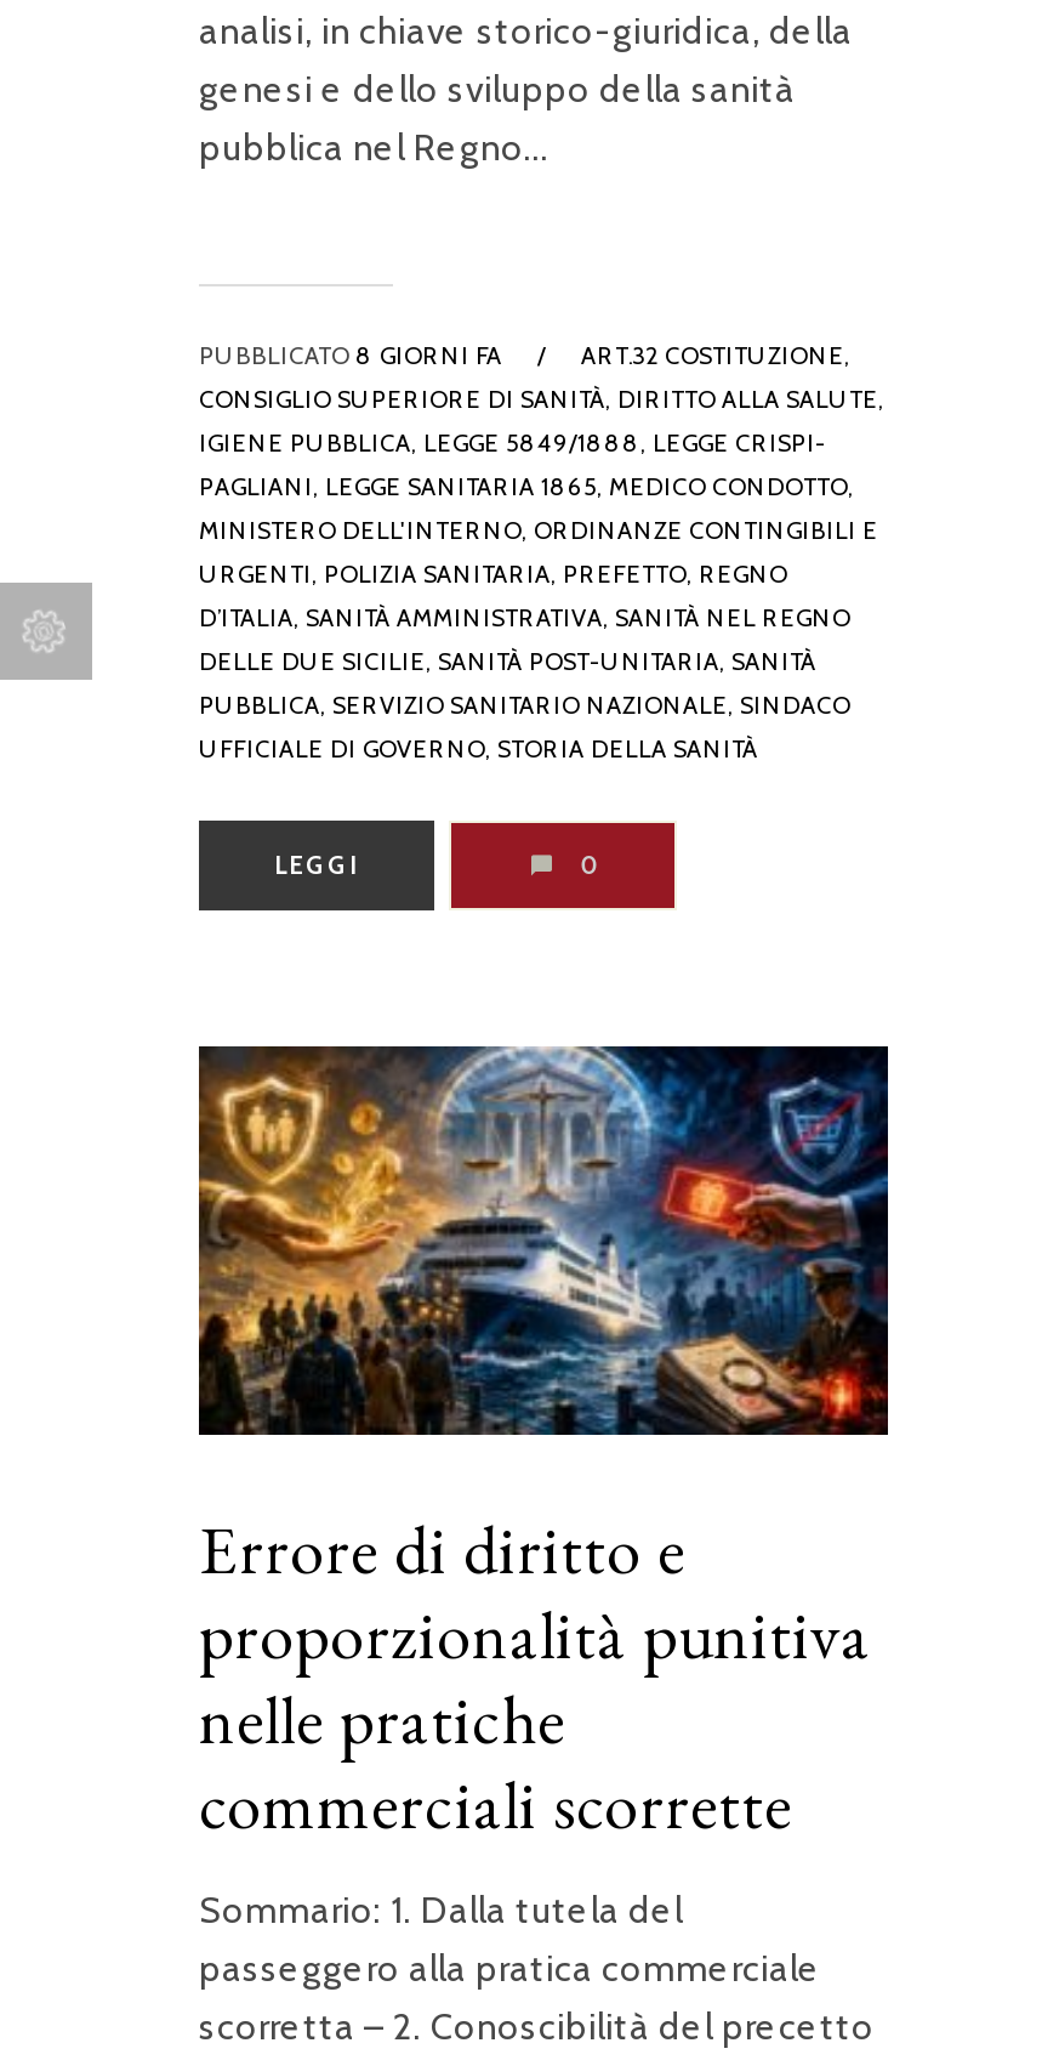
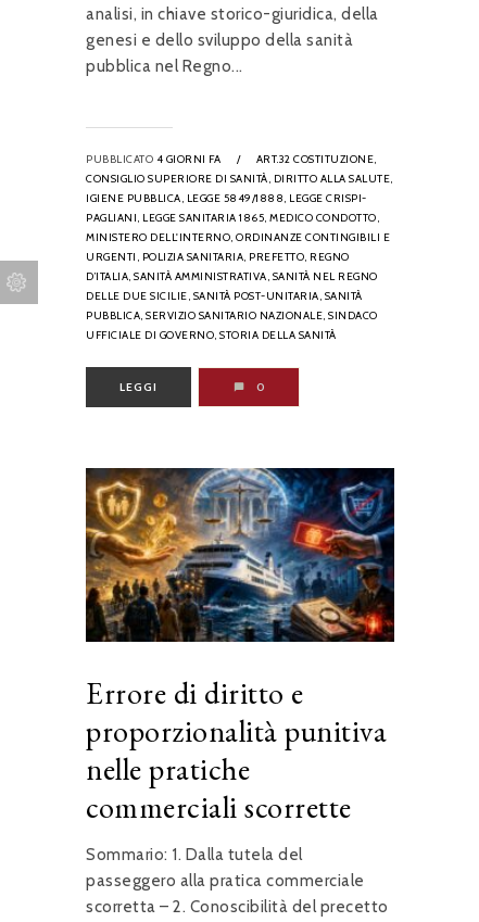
- PUBBLICATO 8 GIORNI FA
+ PUBBLICATO 4 GIORNI FA
